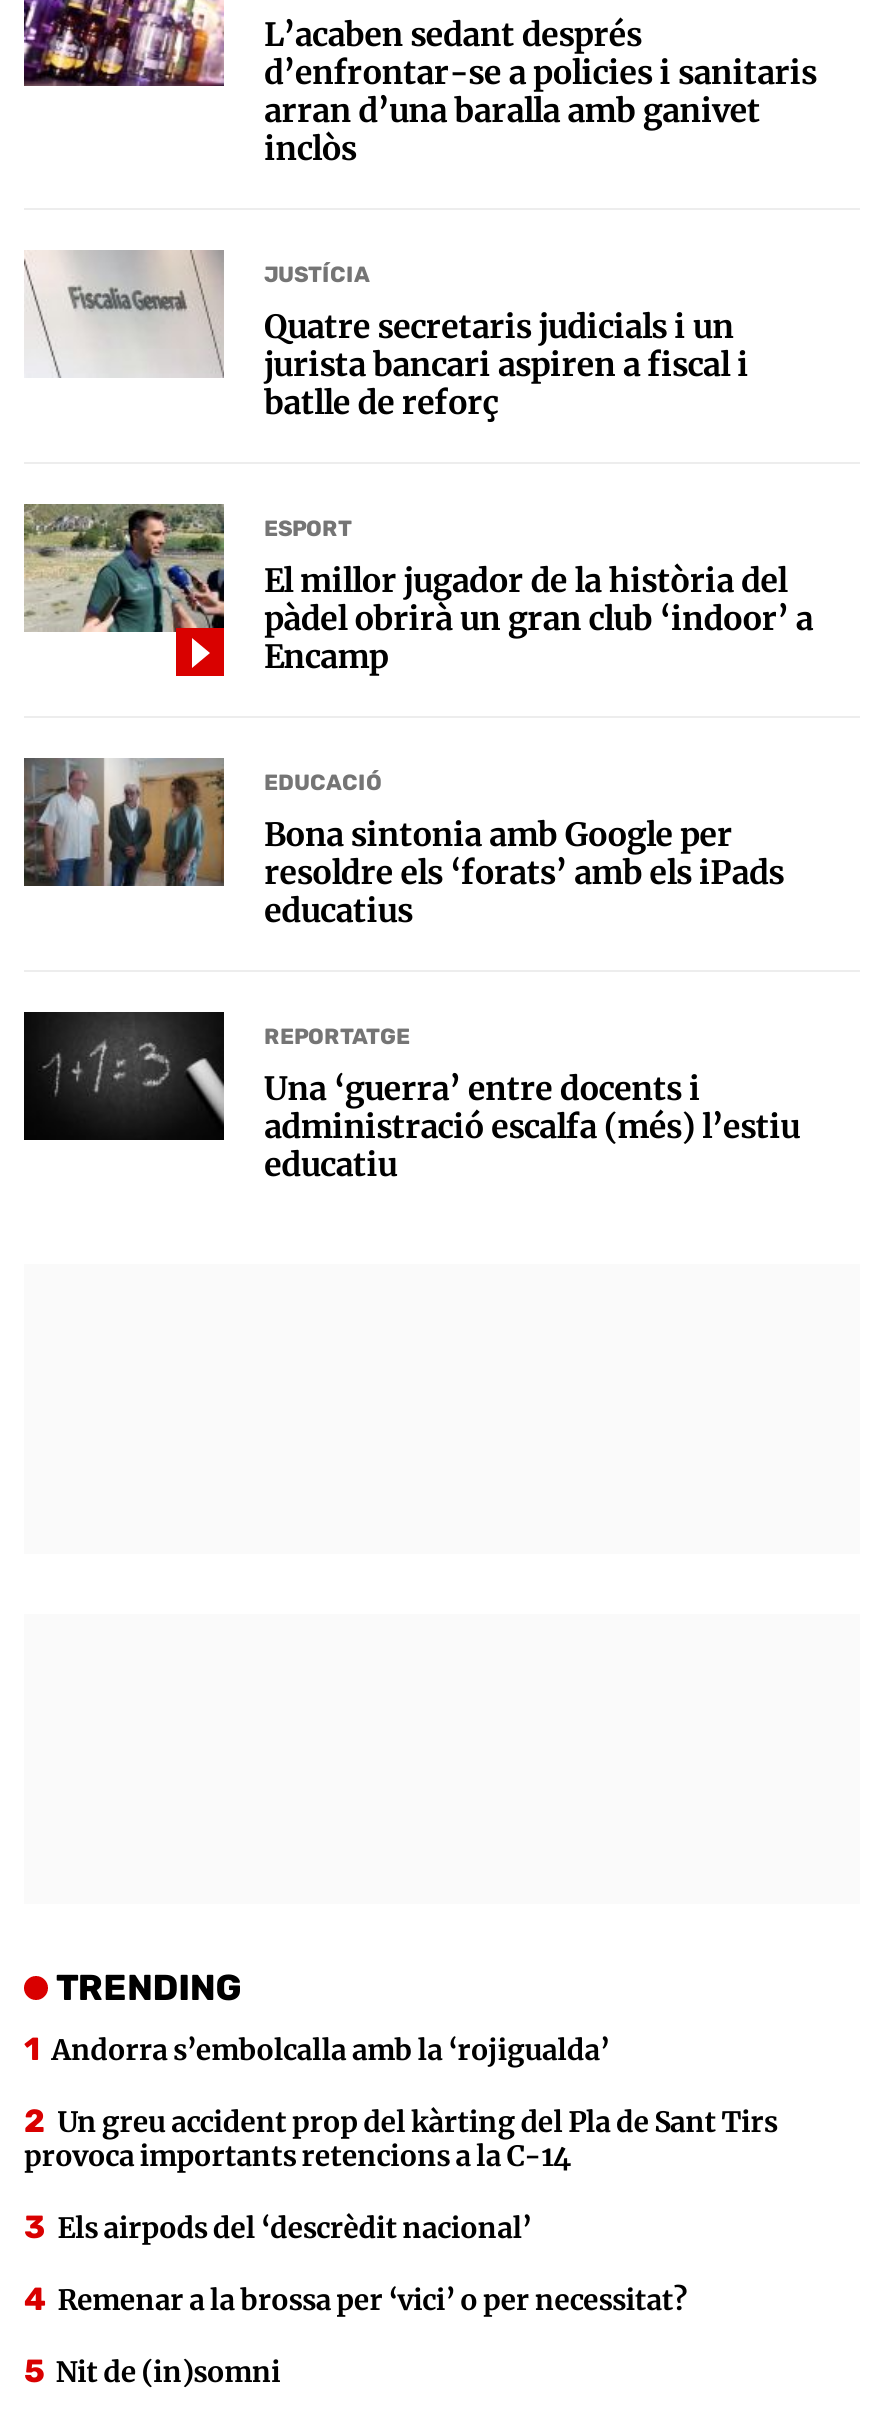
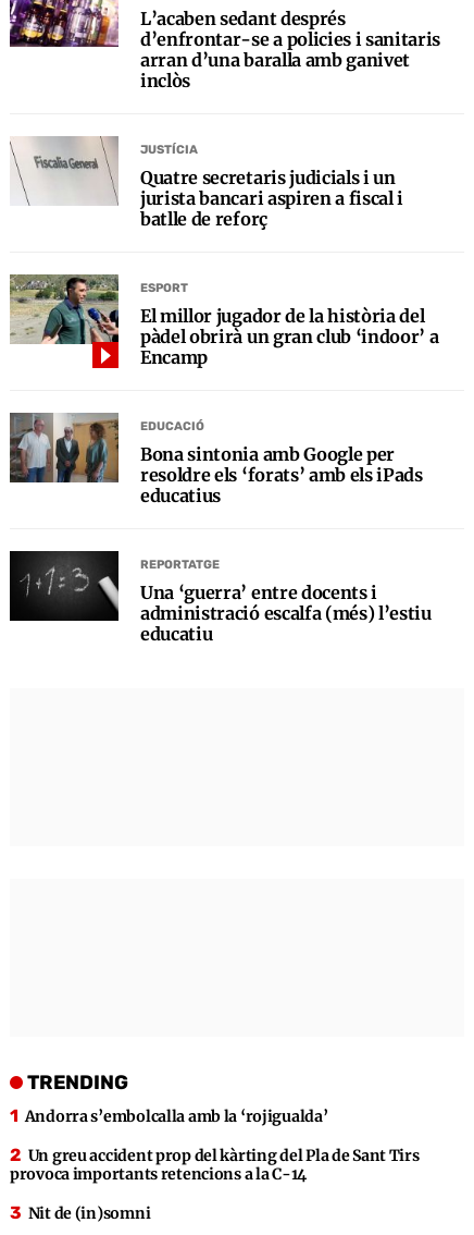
- Els airpods del ‘descrèdit nacional’
- Remenar a la brossa per ‘vici’ o per necessitat?
